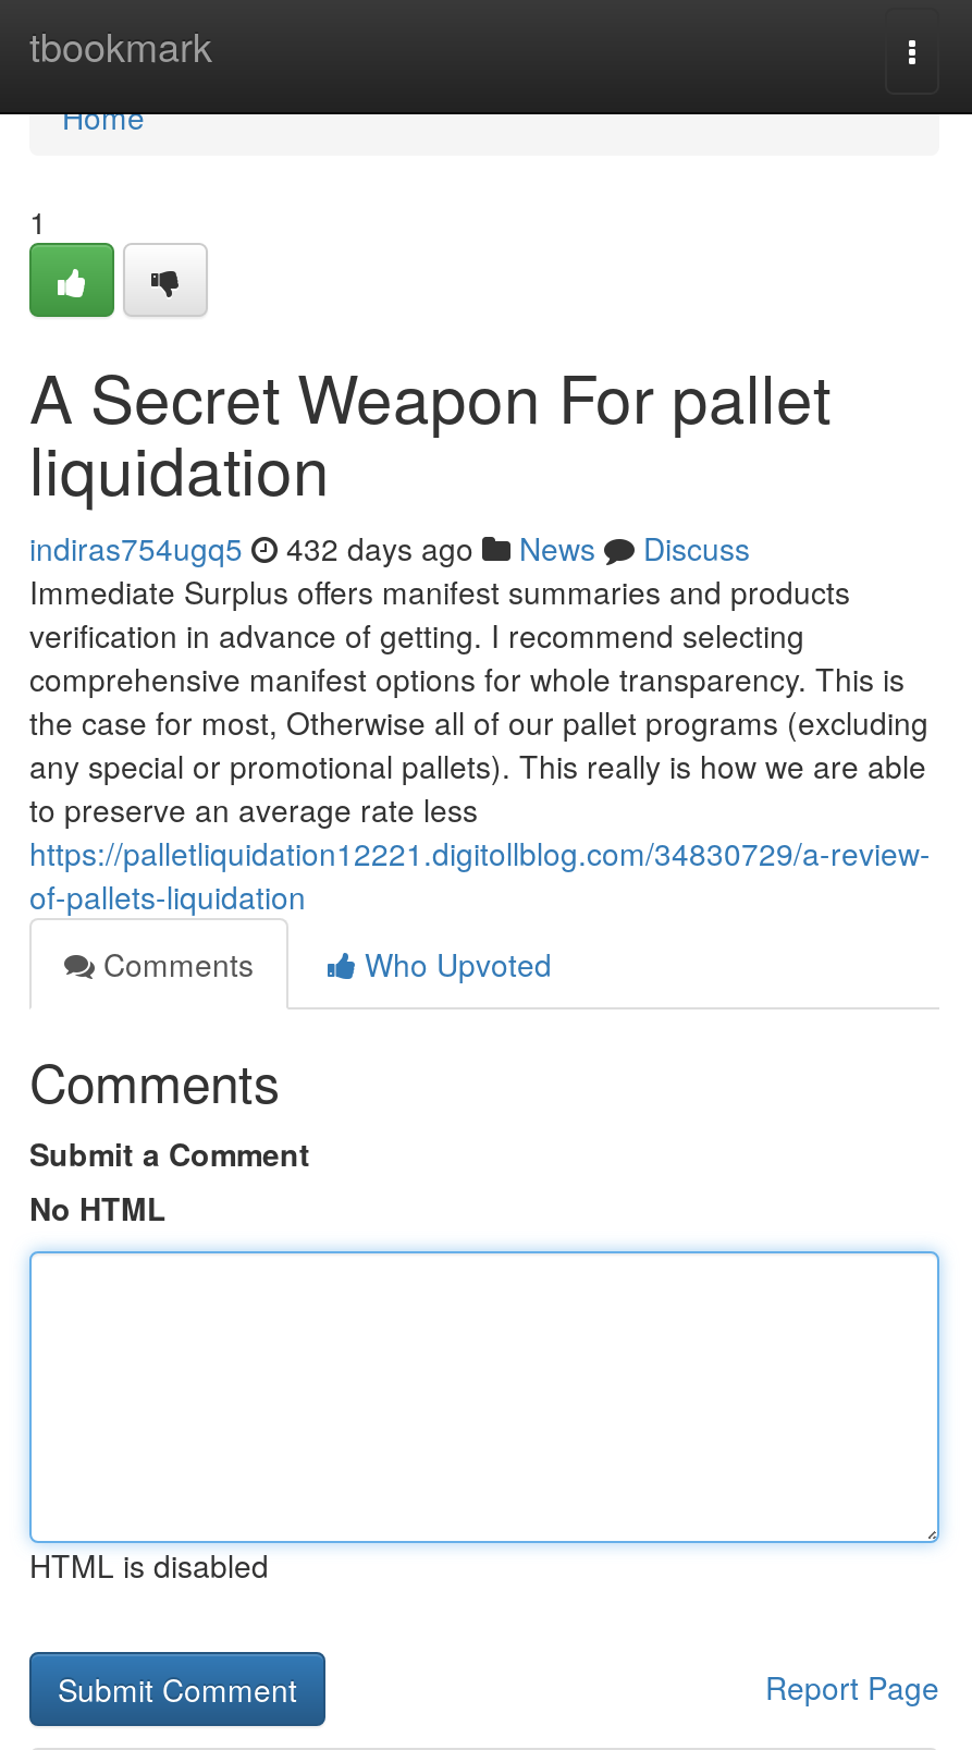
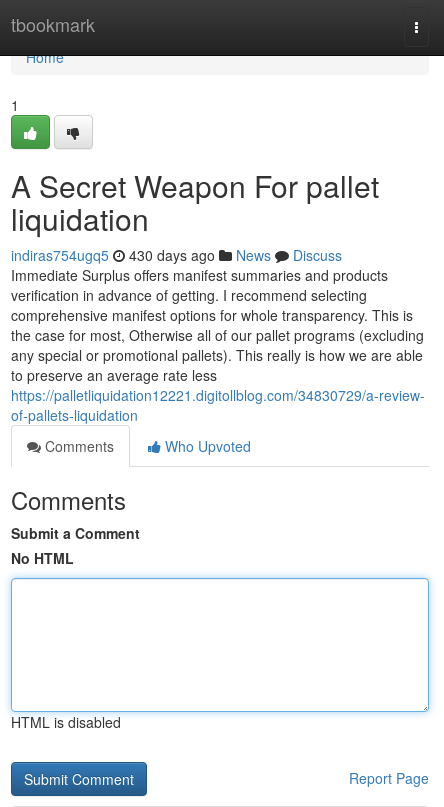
- indiras754ugq5 432 days ago News Discuss
+ indiras754ugq5 430 days ago News Discuss
